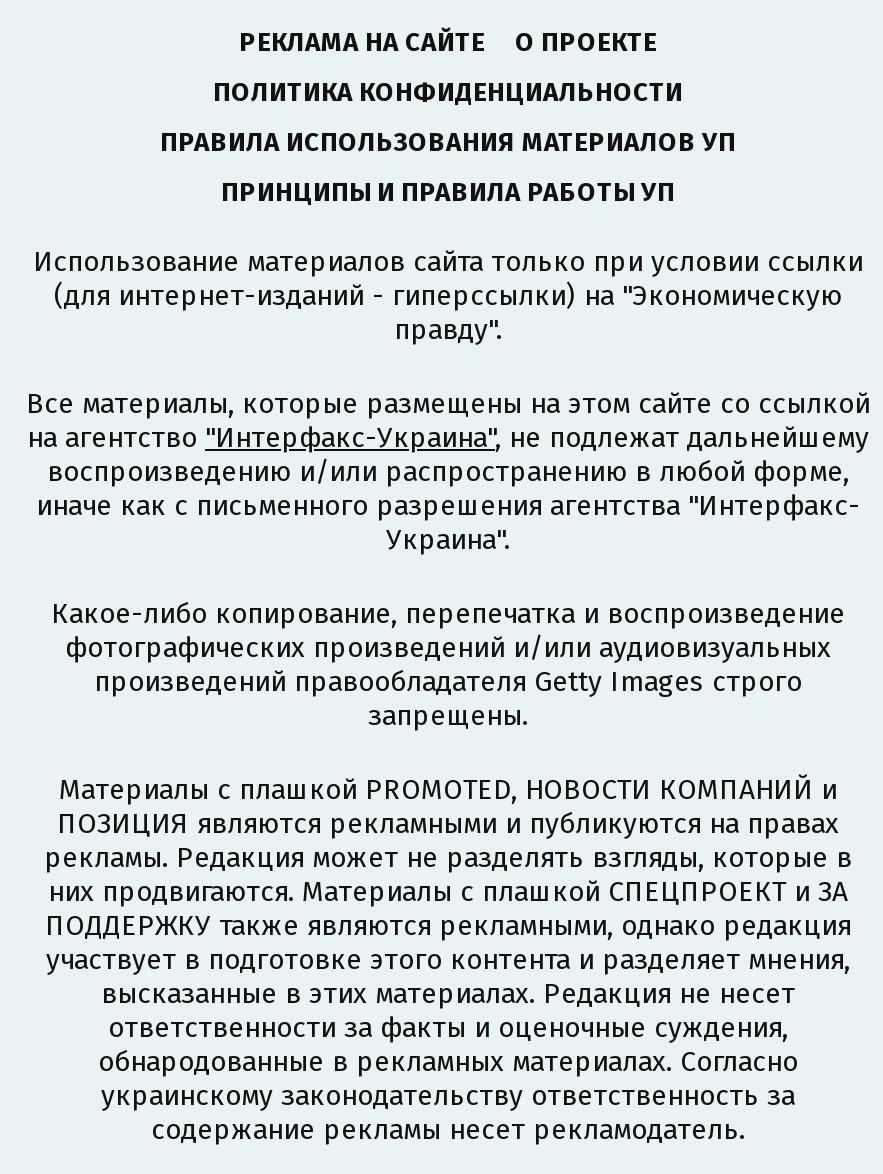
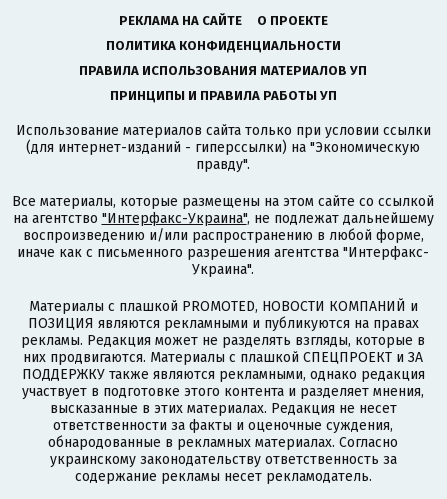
- Какое-либо копирование, перепечатка и воспроизведение
- фотографических произведений и/или аудиовизуальных
- произведений правообладателя Getty Images строго
- запрещены.
